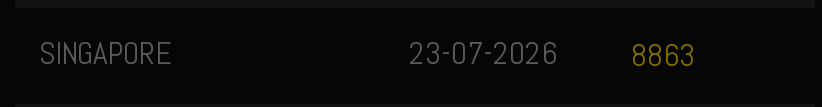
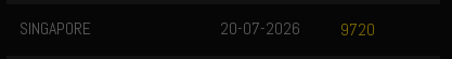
- 23-07-2026
+ 20-07-2026

- 8863
+ 9720
